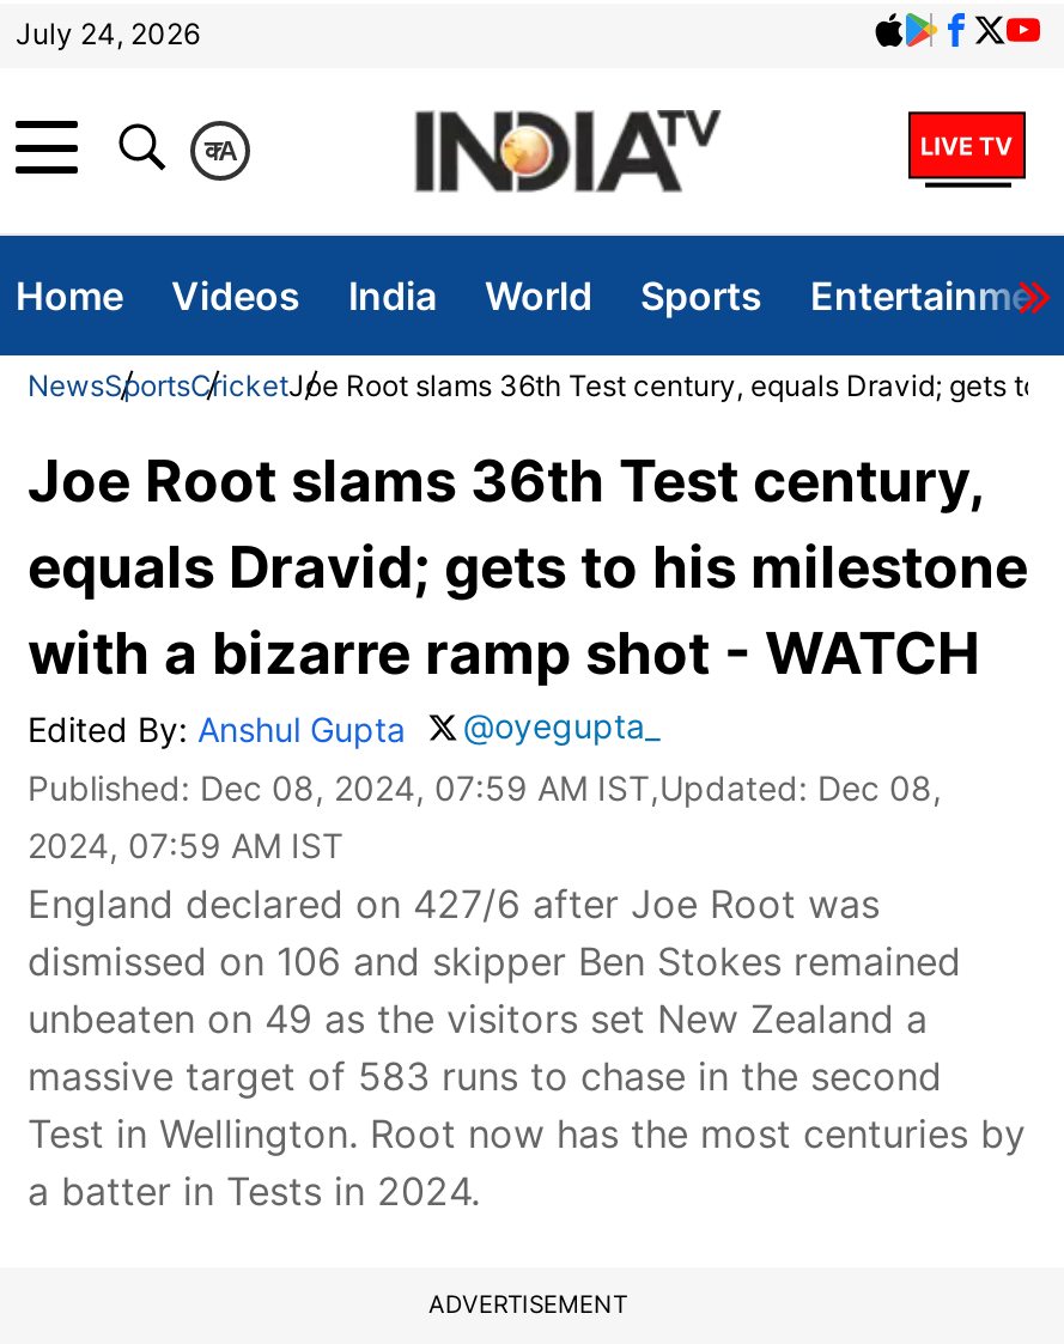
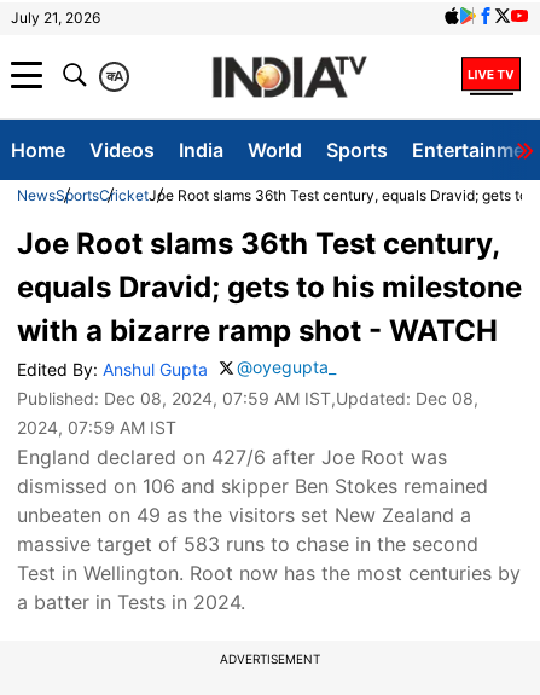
- July 24, 2026
+ July 21, 2026
